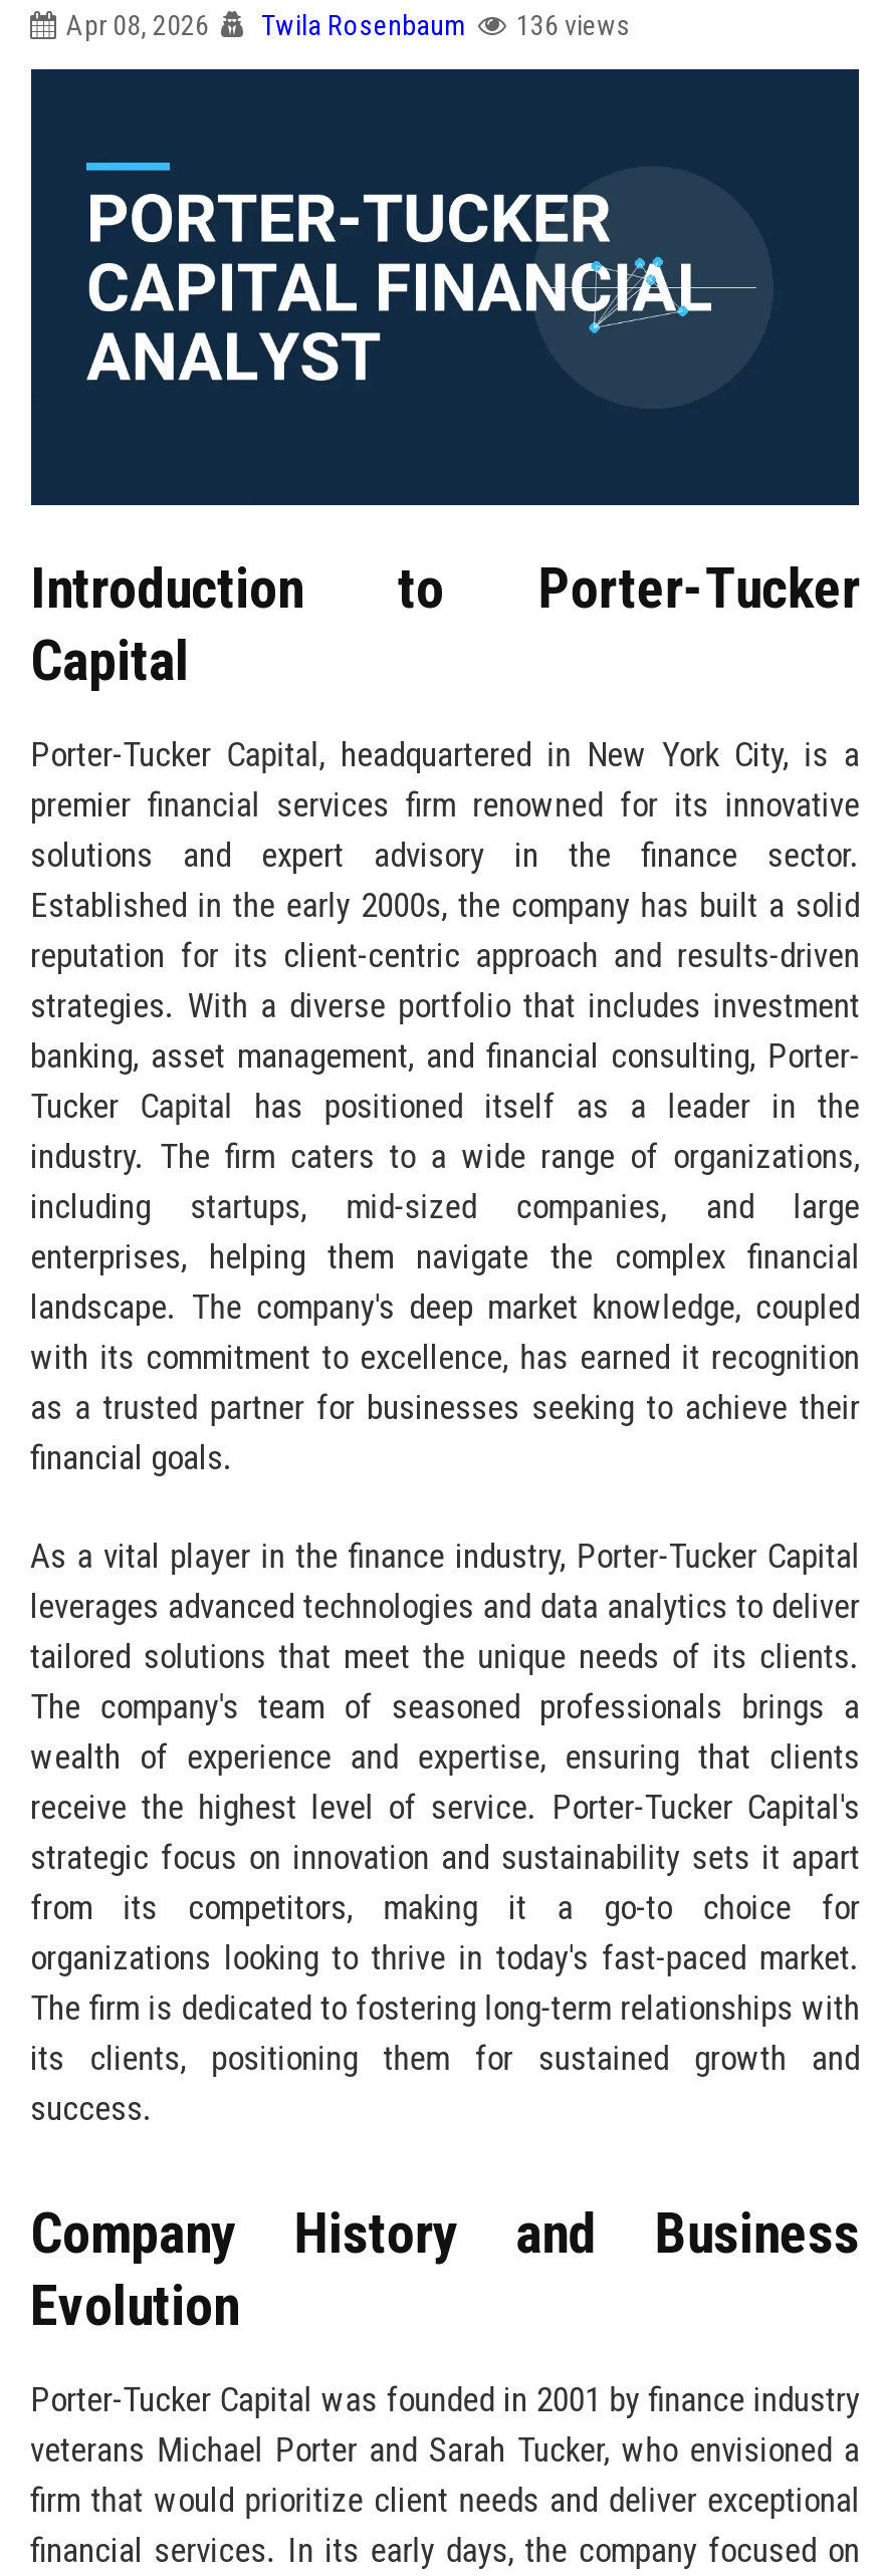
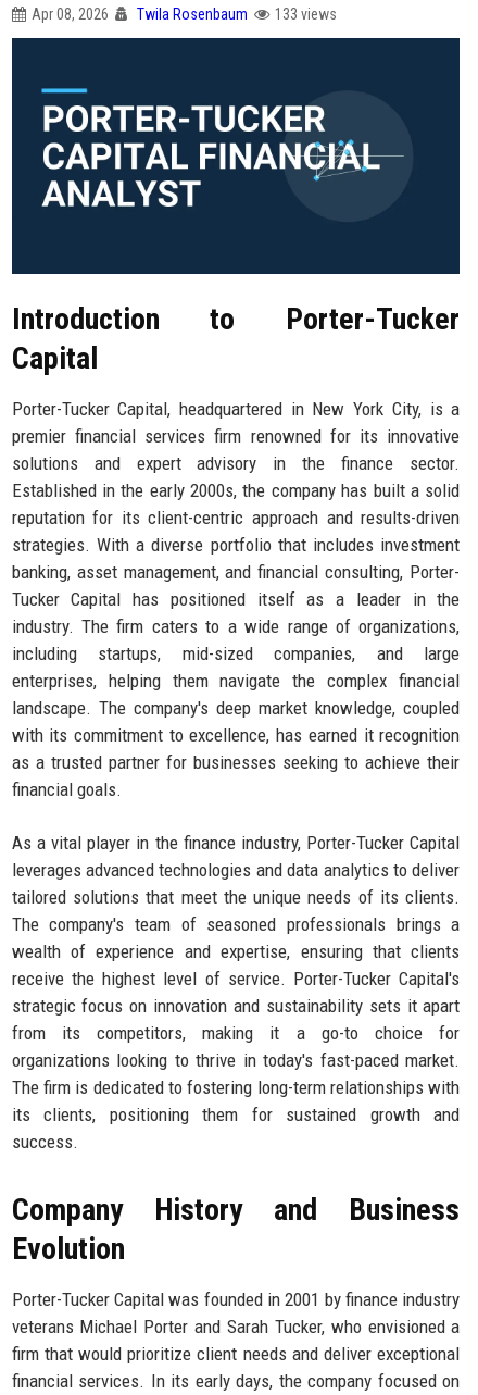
- Apr 08, 2026 Twila Rosenbaum 136 views
+ Apr 08, 2026 Twila Rosenbaum 133 views
